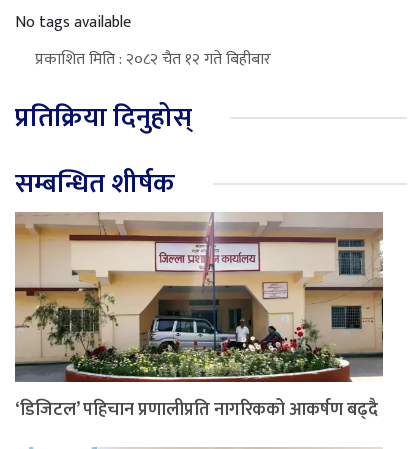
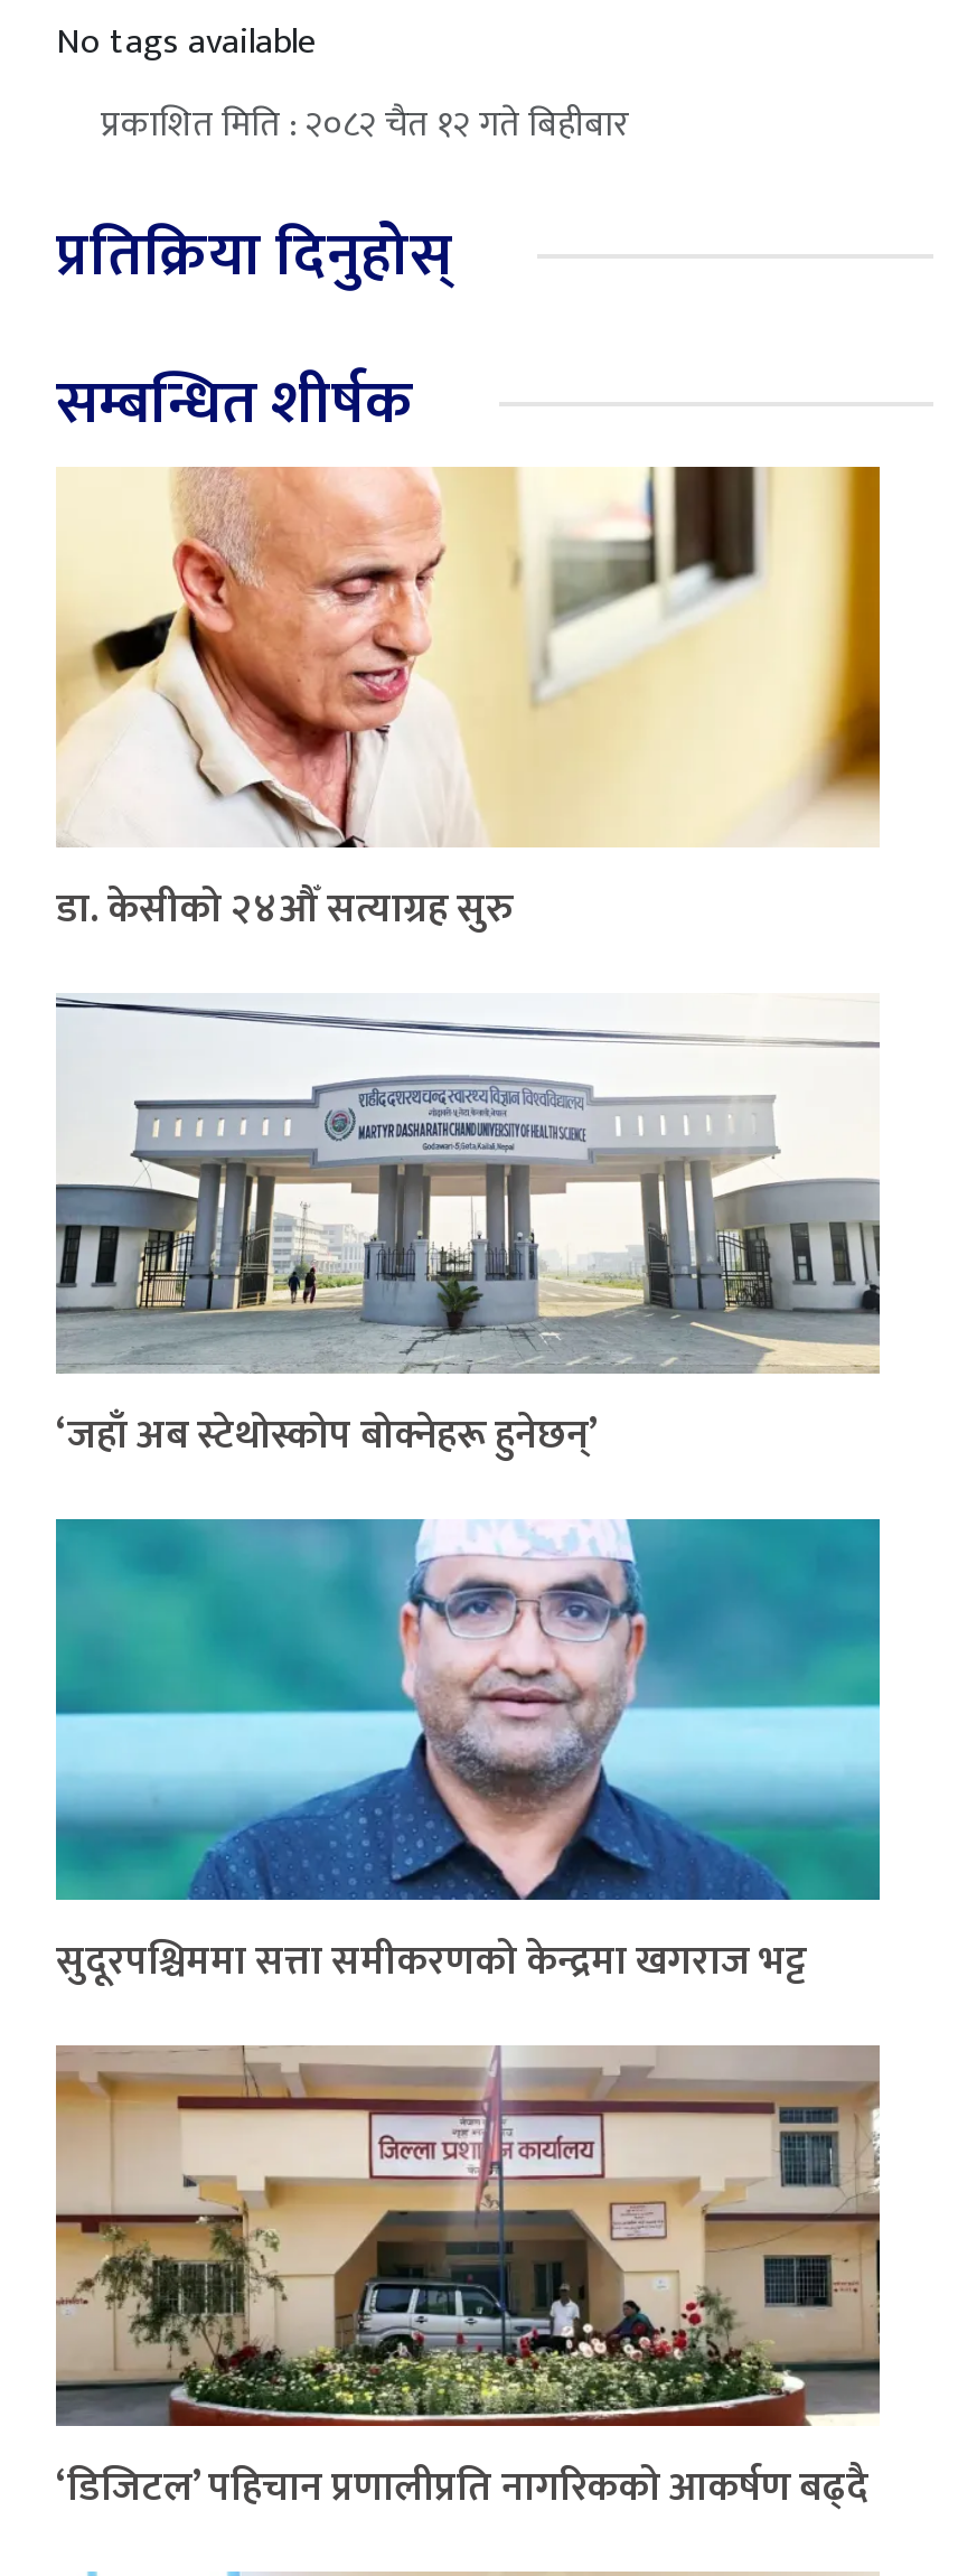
+ [image]
+ ‘जहाँ अब स्टेथोस्कोप बोक्नेहरू हुनेछन्’

+ [image]
+ सुदूरपश्चिममा सत्ता समीकरणको केन्द्रमा खगराज भट्ट

+ [image]
+ डा. केसीको २४औँ सत्याग्रह सुरु
